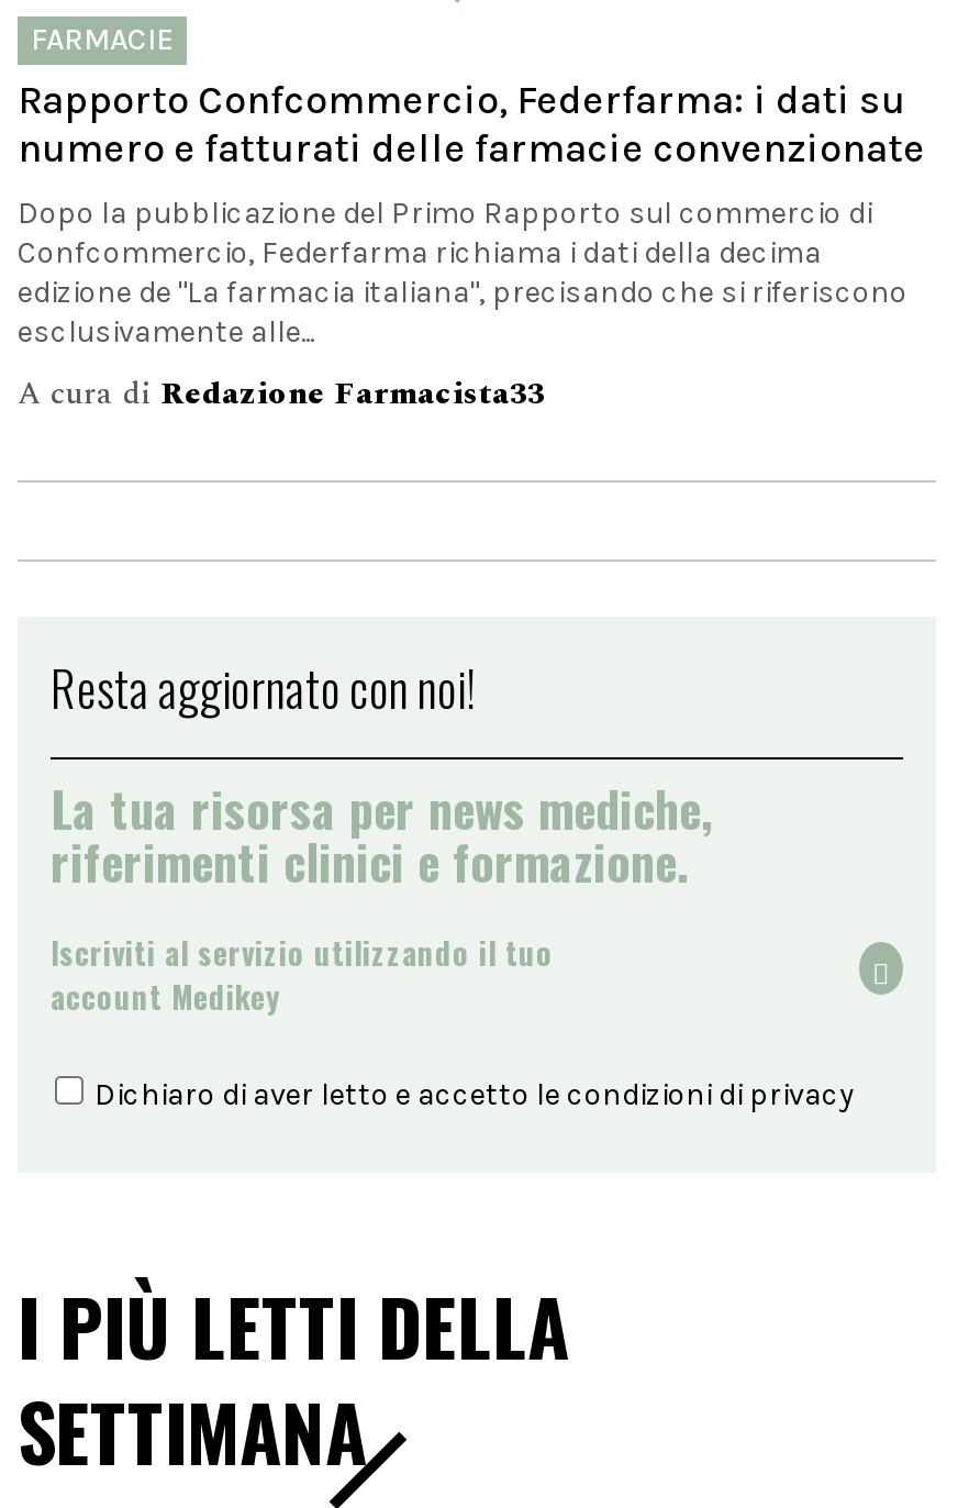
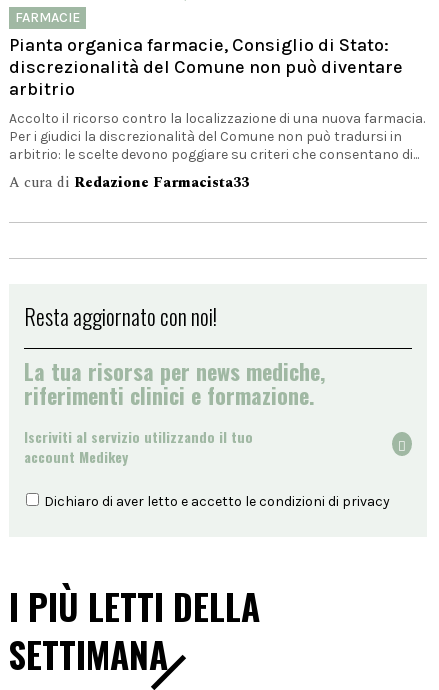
- Rapporto Confcommercio, Federfarma: i dati su
- numero e fatturati delle farmacie convenzionate
+ Pianta organica farmacie, Consiglio di Stato:
+ discrezionalità del Comune non può diventare
+ arbitrio

- Dopo la pubblicazione del Primo Rapporto sul commercio di
- Confcommercio, Federfarma richiama i dati della decima
- edizione de "La farmacia italiana", precisando che si riferiscono
- esclusivamente alle...
+ Accolto il ricorso contro la localizzazione di una nuova farmacia.
+ Per i giudici la discrezionalità del Comune non può tradursi in
+ arbitrio: le scelte devono poggiare su criteri che consentano di...
